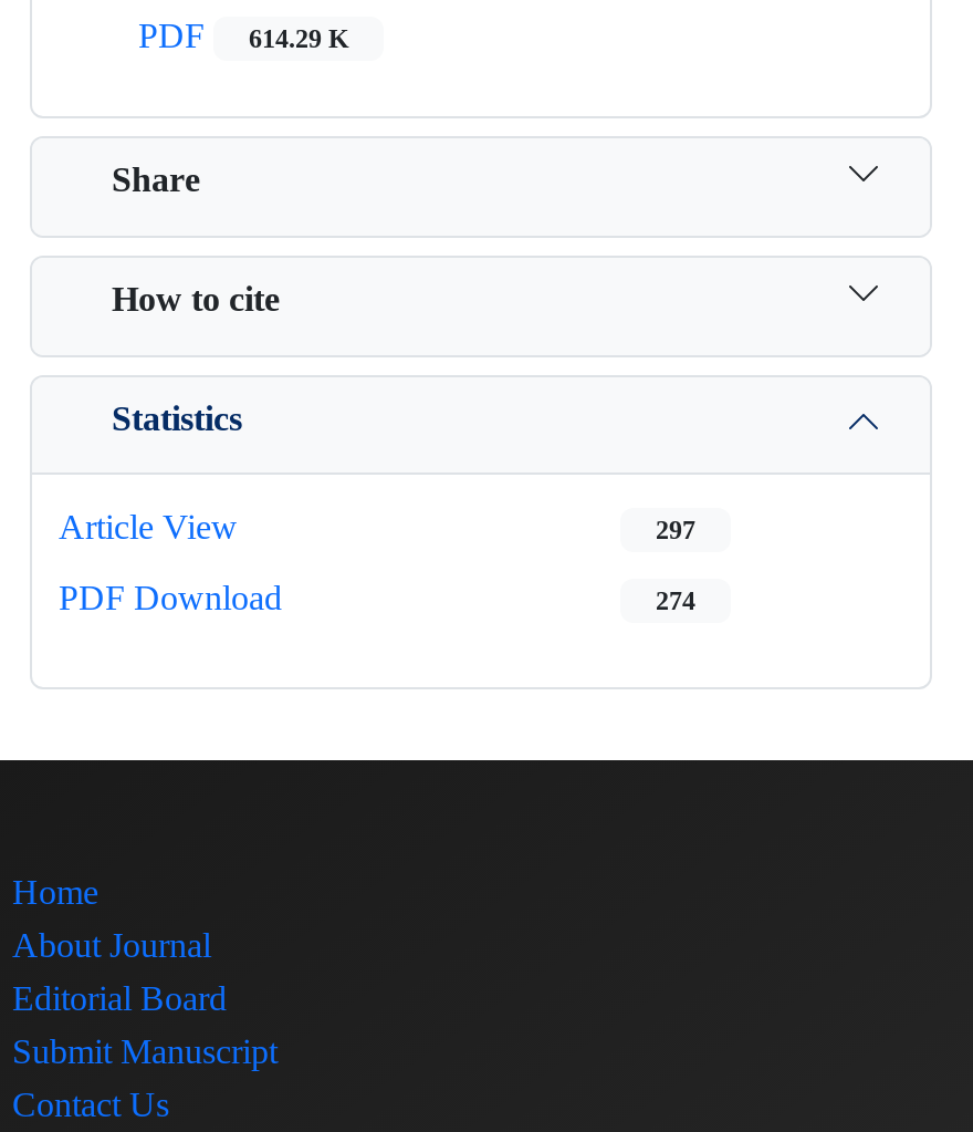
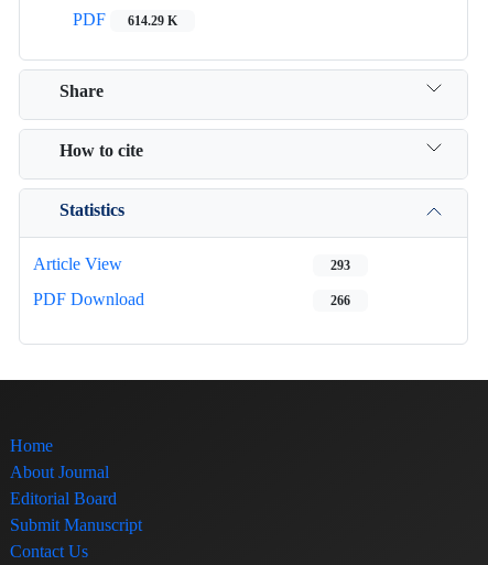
- 297
+ 293

- 274
+ 266
